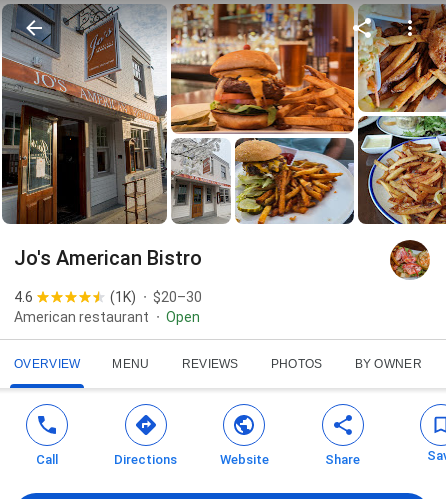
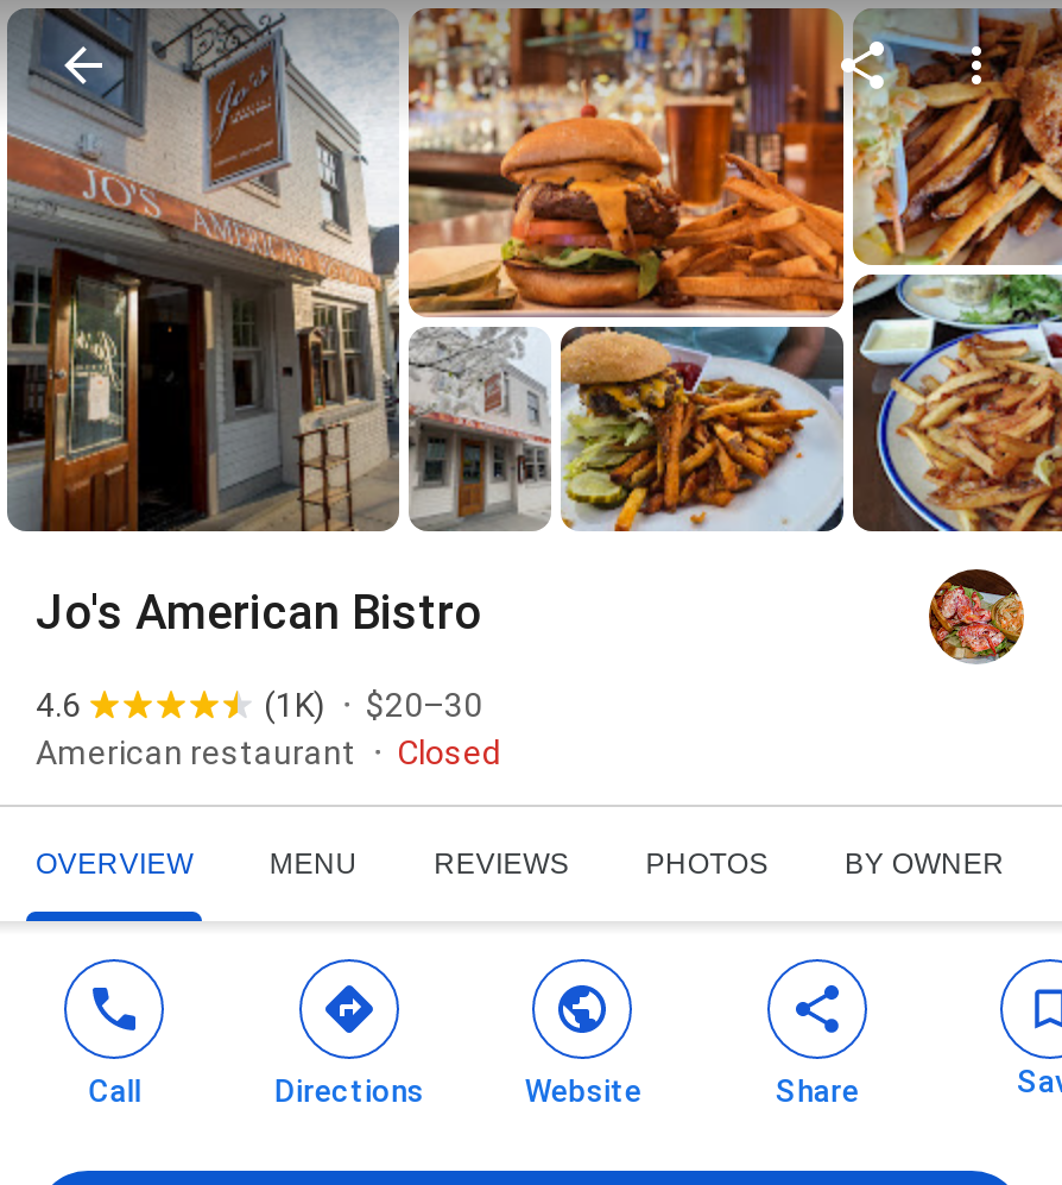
- Open
+ Closed
